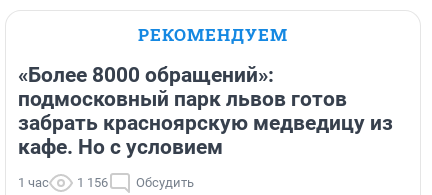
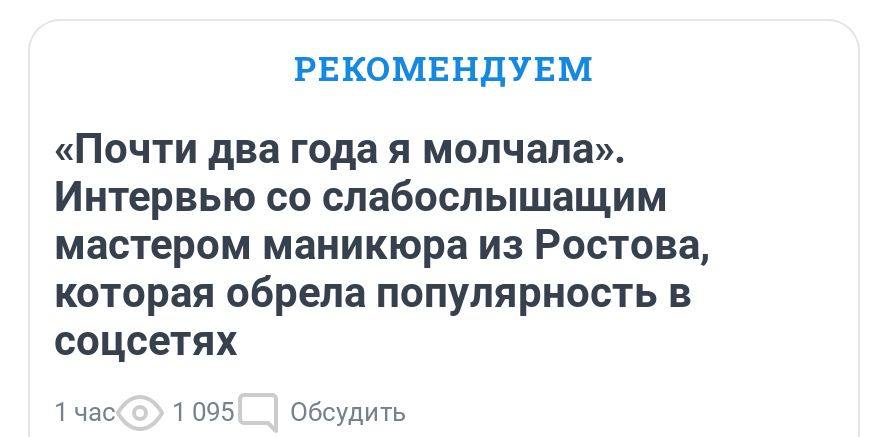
- «Более 8000 обращений»:
- подмосковный парк львов готов
- забрать красноярскую медведицу из
- кафе. Но с условием
+ «Почти два года я молчала».
+ Интервью со слабослышащим
+ мастером маникюра из Ростова,
+ которая обрела популярность в
+ соцсетях

- 1 час 1 156 Обсудить
+ 1 час 1 095 Обсудить
